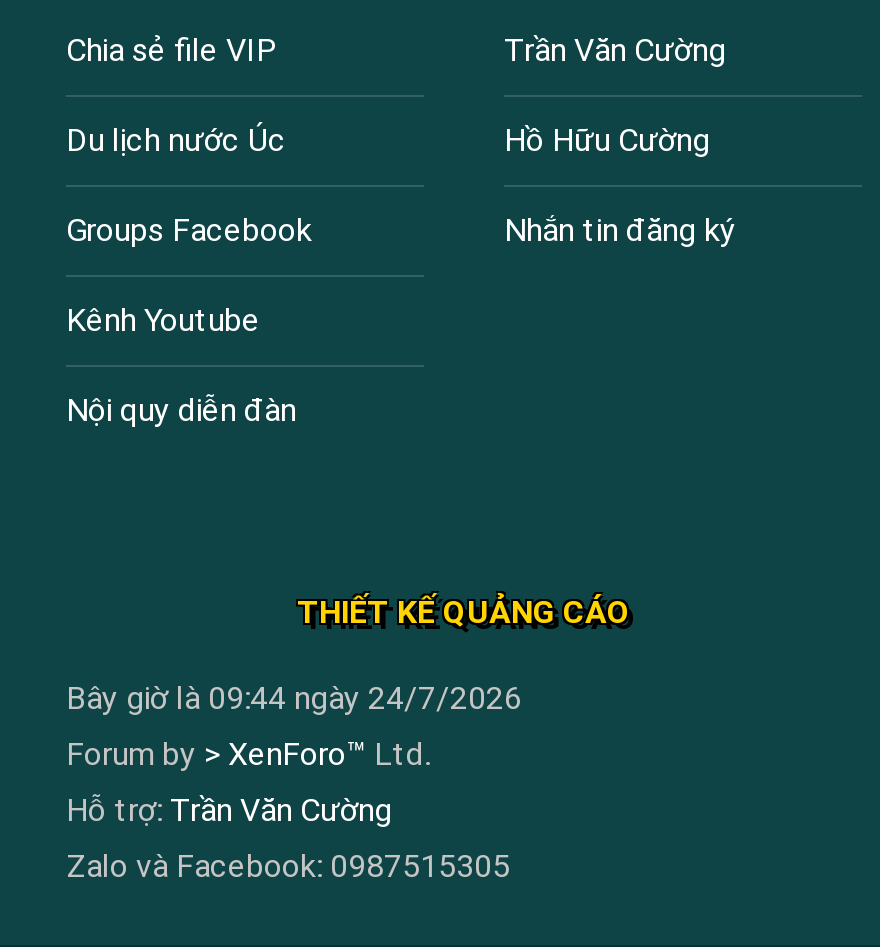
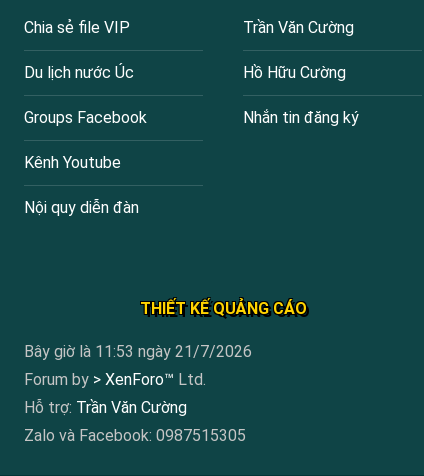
- Bây giờ là 09:44 ngày 24/7/2026
+ Bây giờ là 11:53 ngày 21/7/2026
